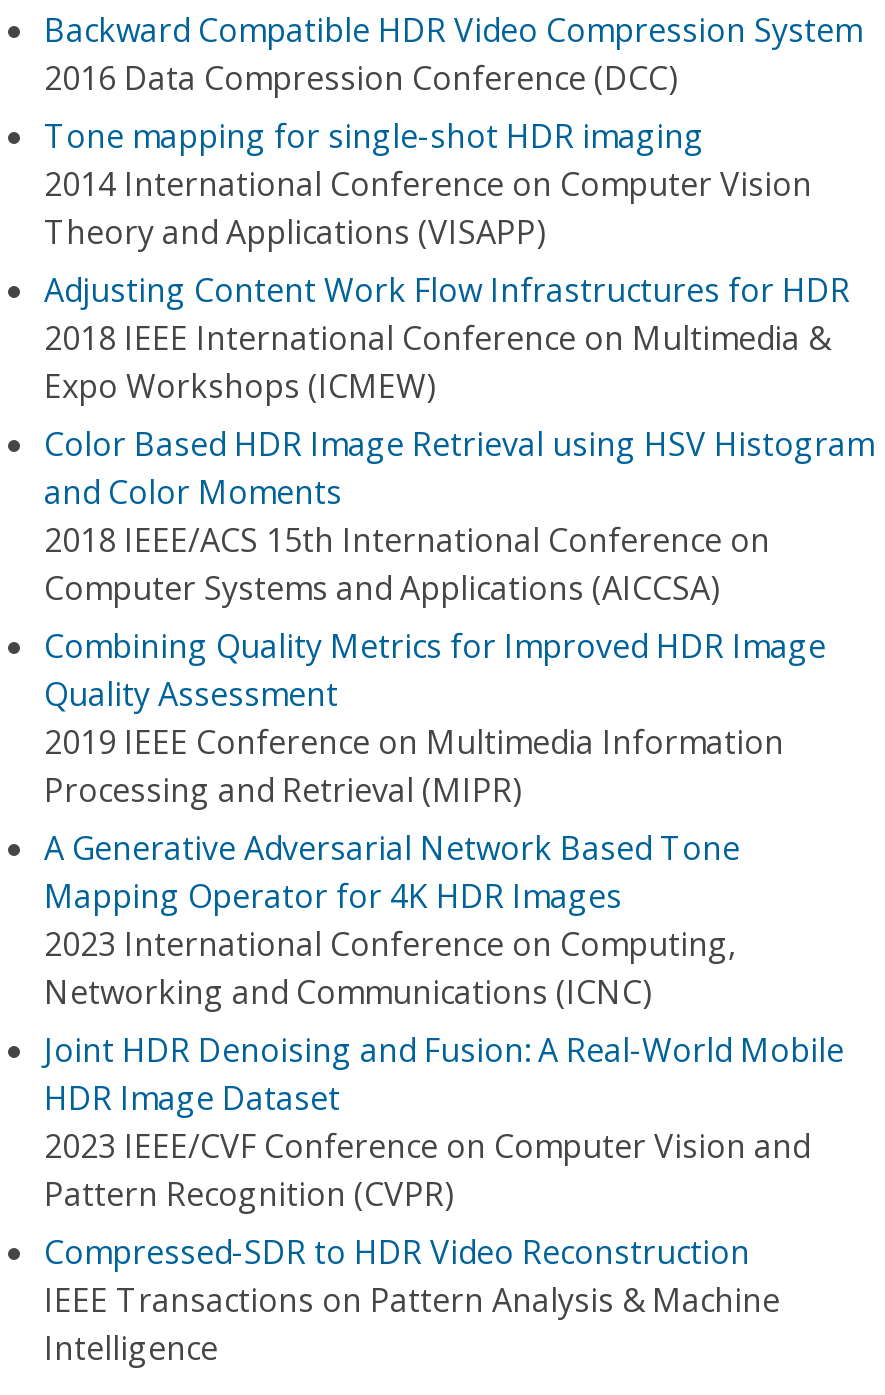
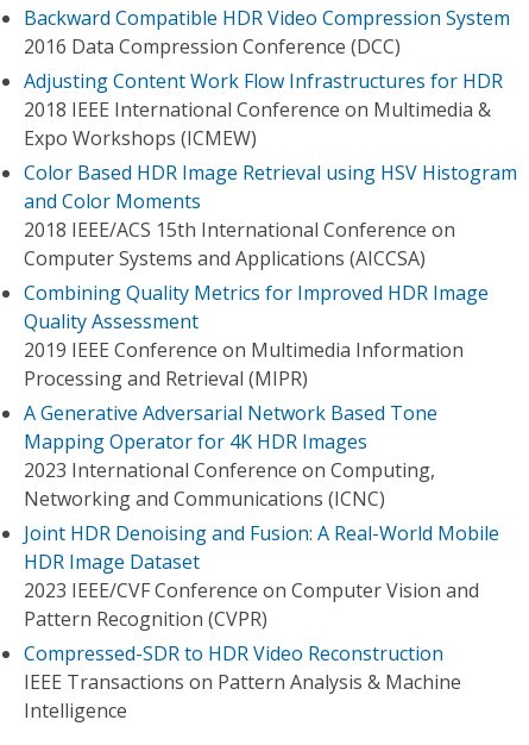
- Tone mapping for single-shot HDR imaging
- 2014 International Conference on Computer Vision
- Theory and Applications (VISAPP)
